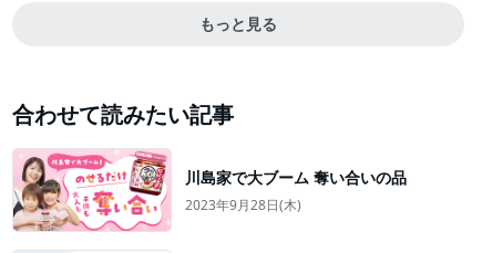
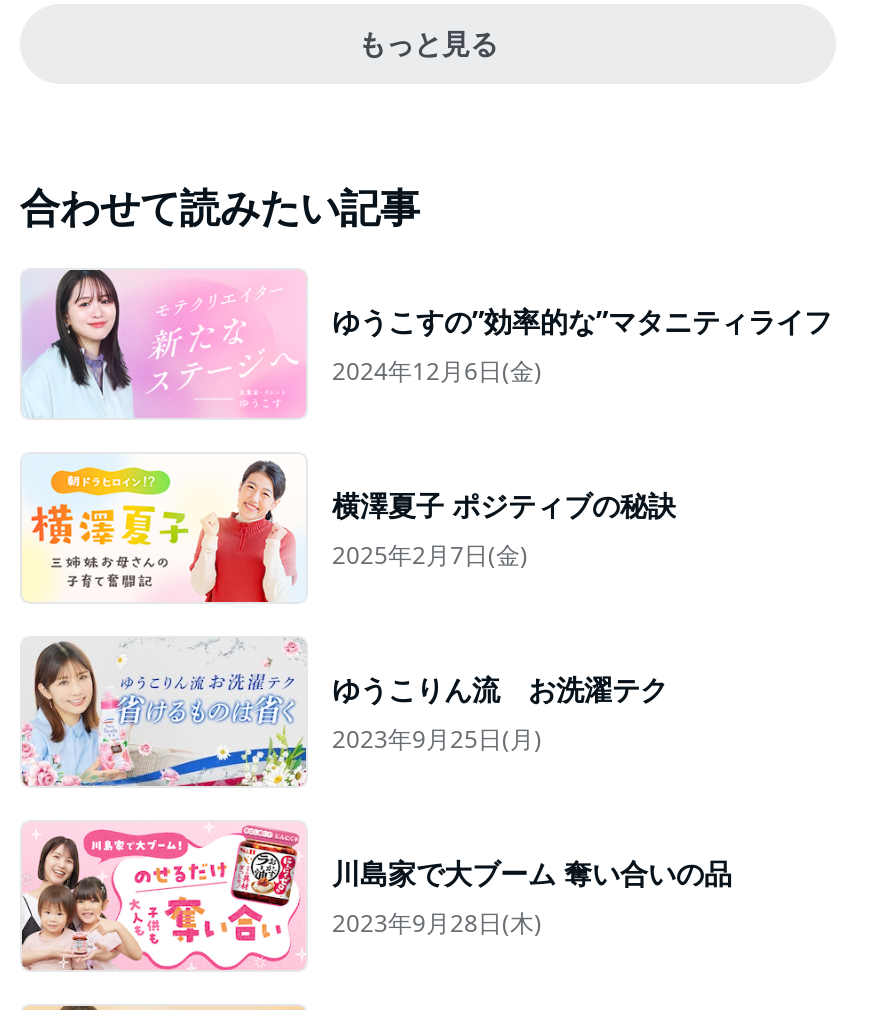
+ [image]
+ ゆうこりん流 お洗濯テク
+ 2023年9月25日(月)

+ [image]
+ ゆうこすの”効率的な”マタニティライフ
+ 2024年12月6日(金)

+ [image]
+ 横澤夏子 ポジティブの秘訣
+ 2025年2月7日(金)
